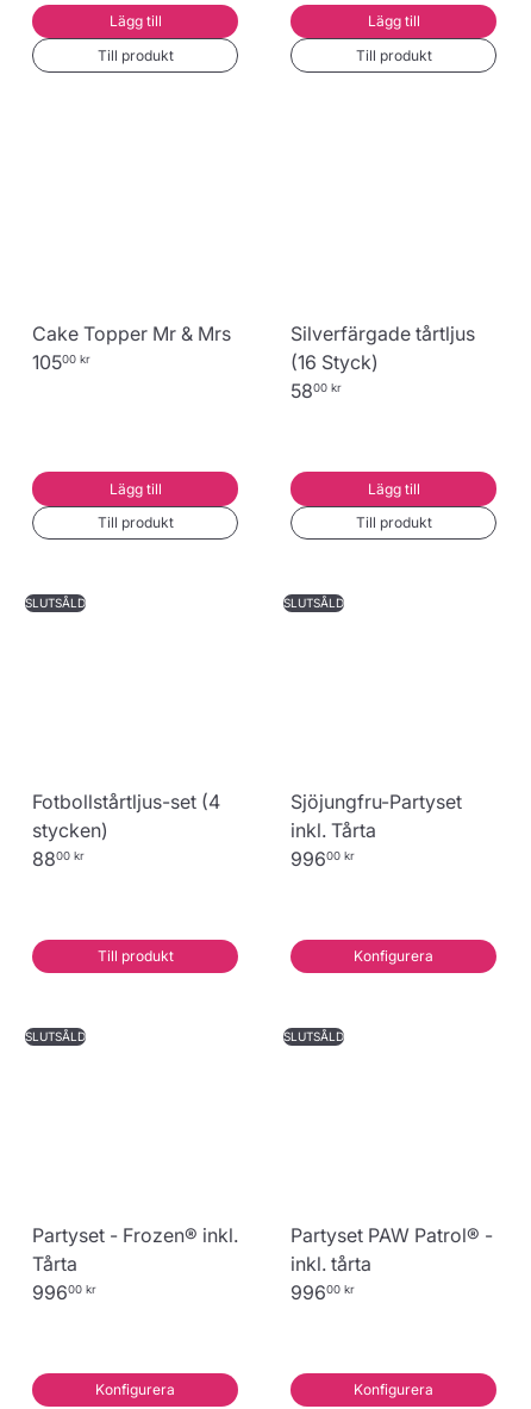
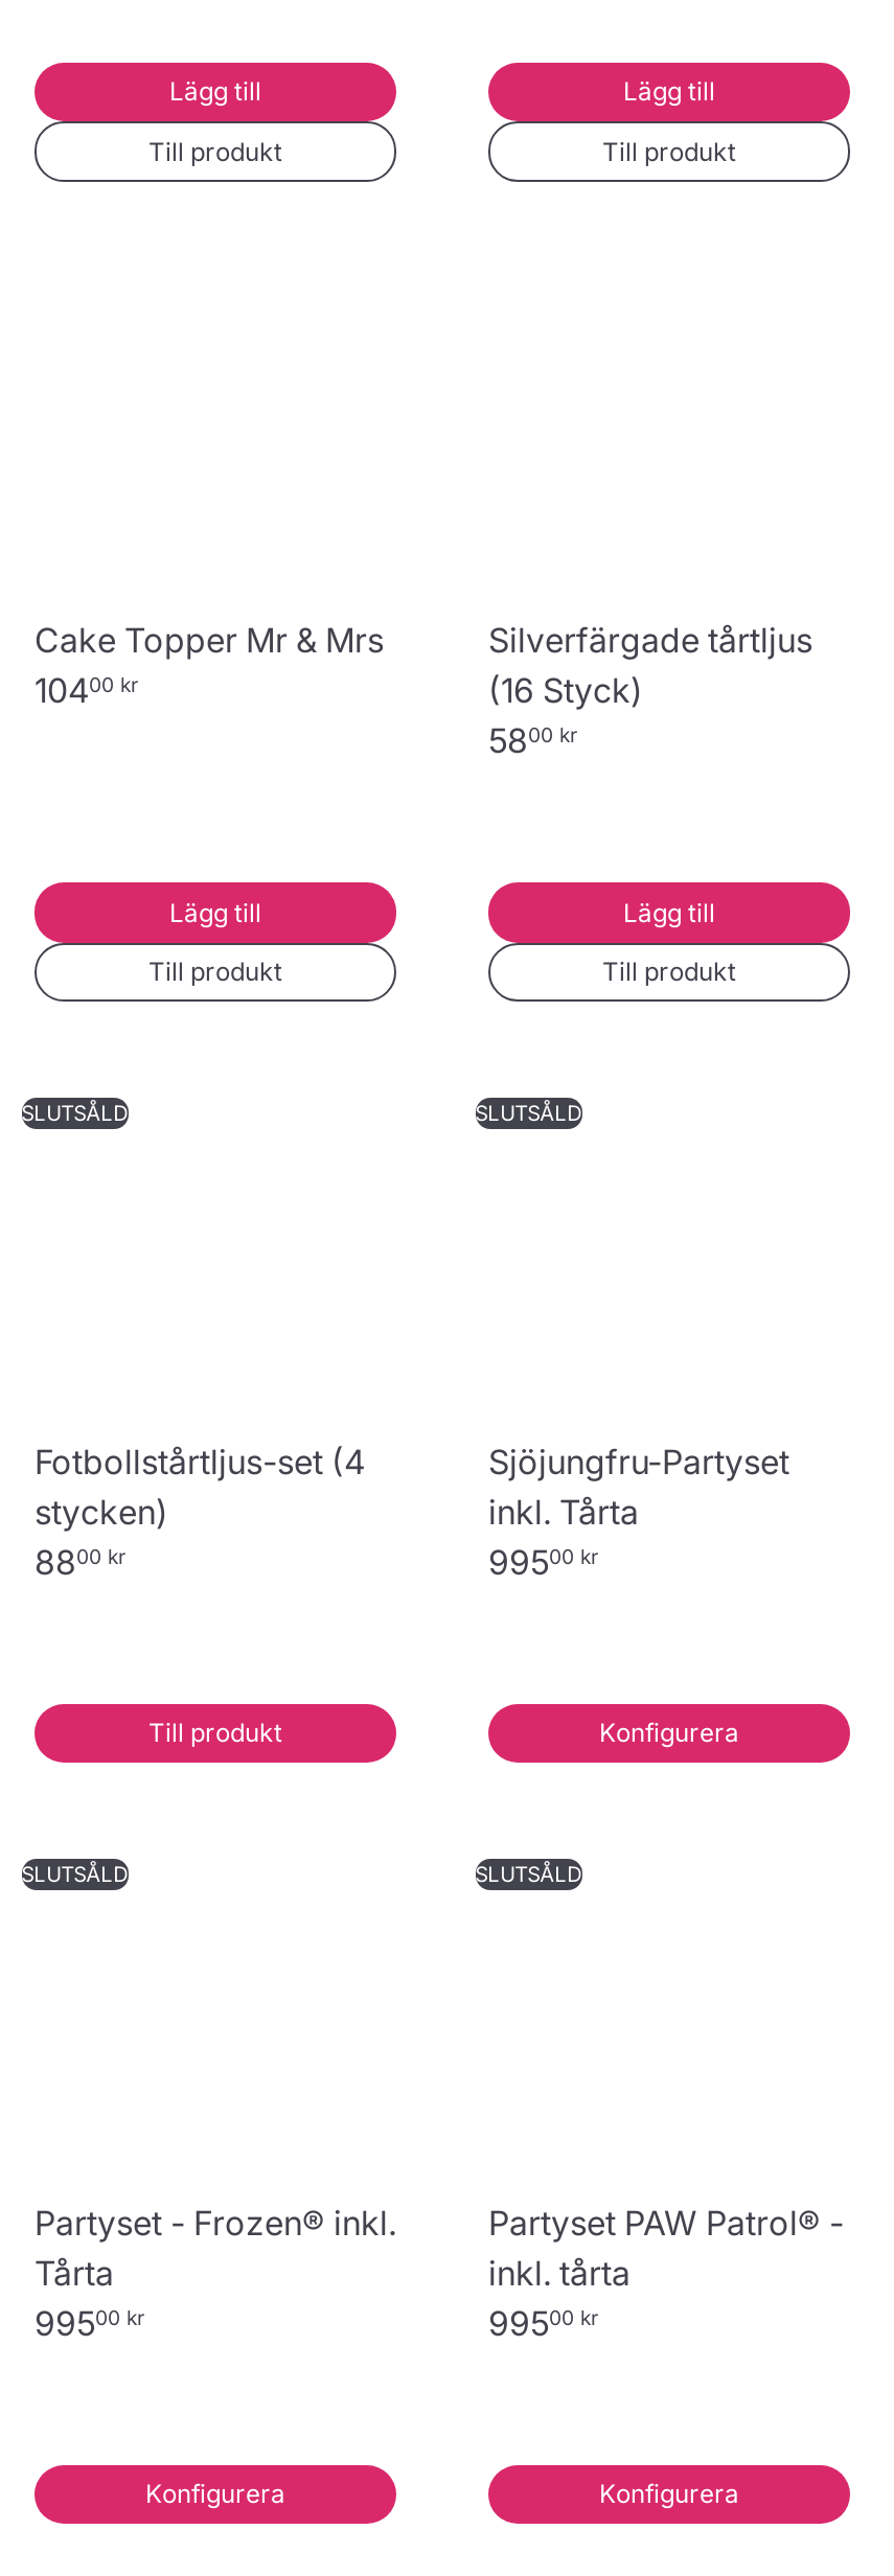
- 10500 kr
+ 10400 kr

- 99600 kr
+ 99500 kr

- 99600 kr
+ 99500 kr

- 99600 kr
+ 99500 kr
